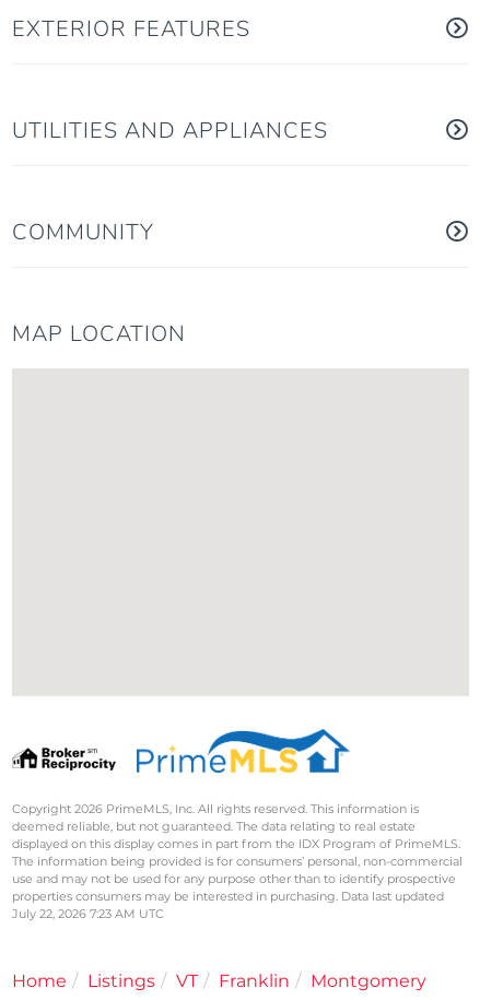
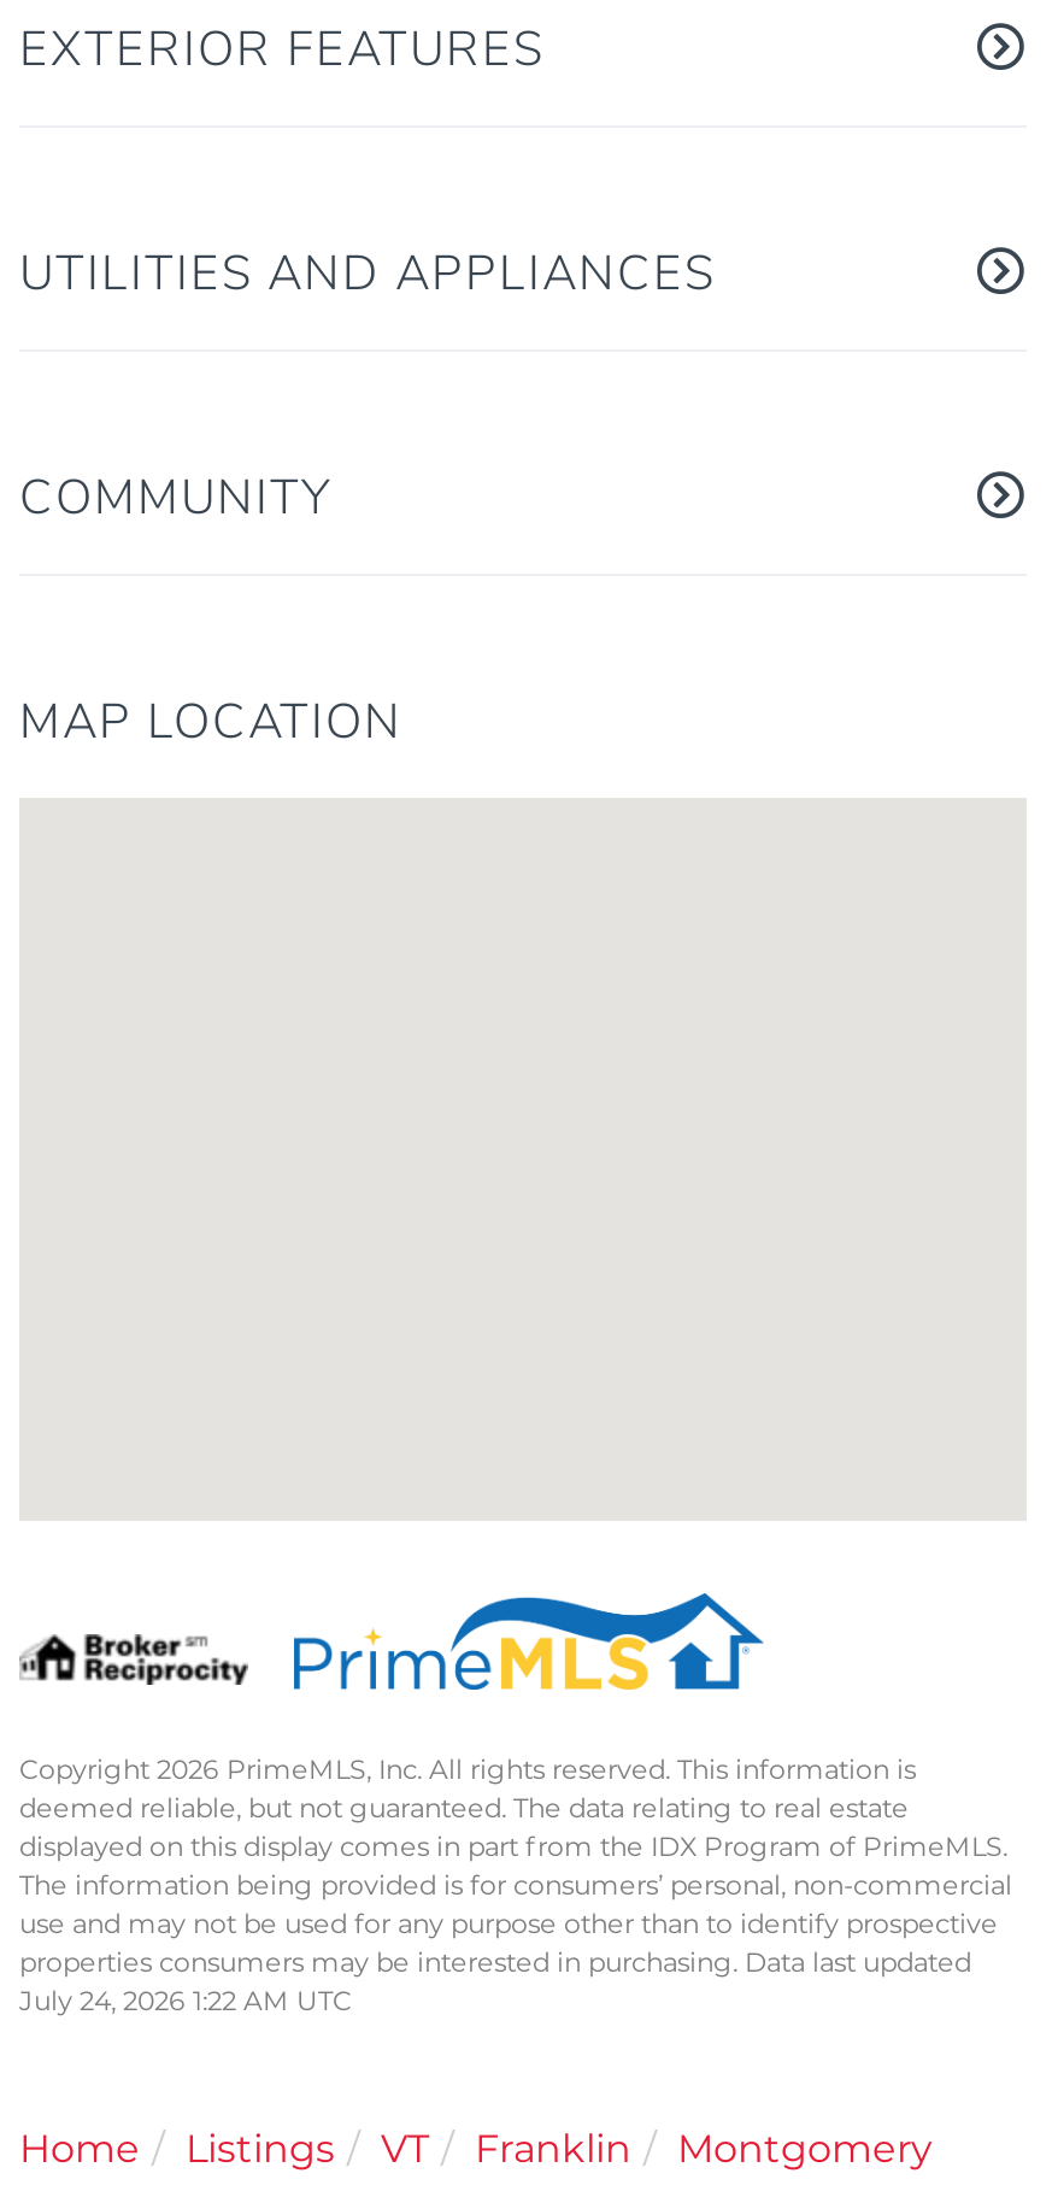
- July 22, 2026 7:23 AM UTC
+ July 24, 2026 1:22 AM UTC
